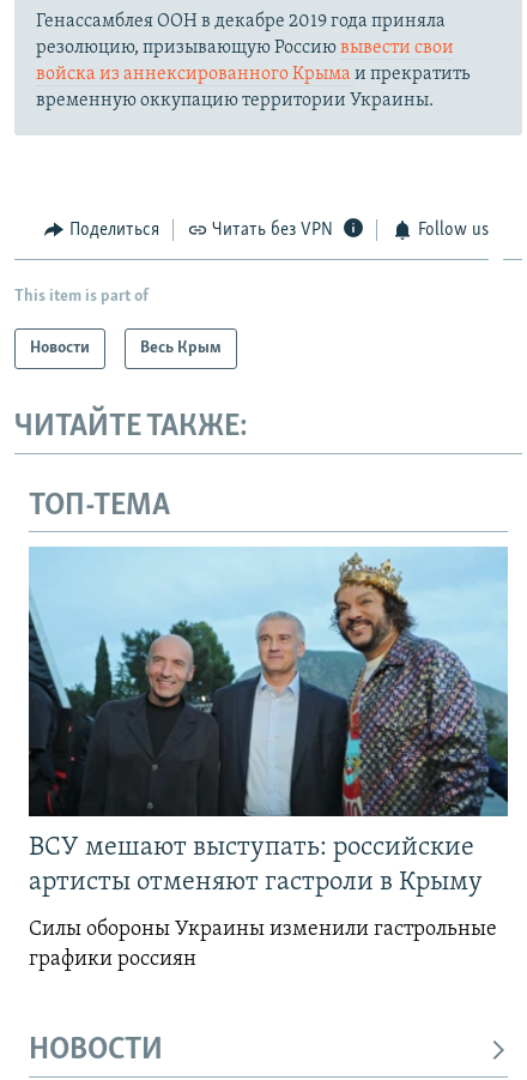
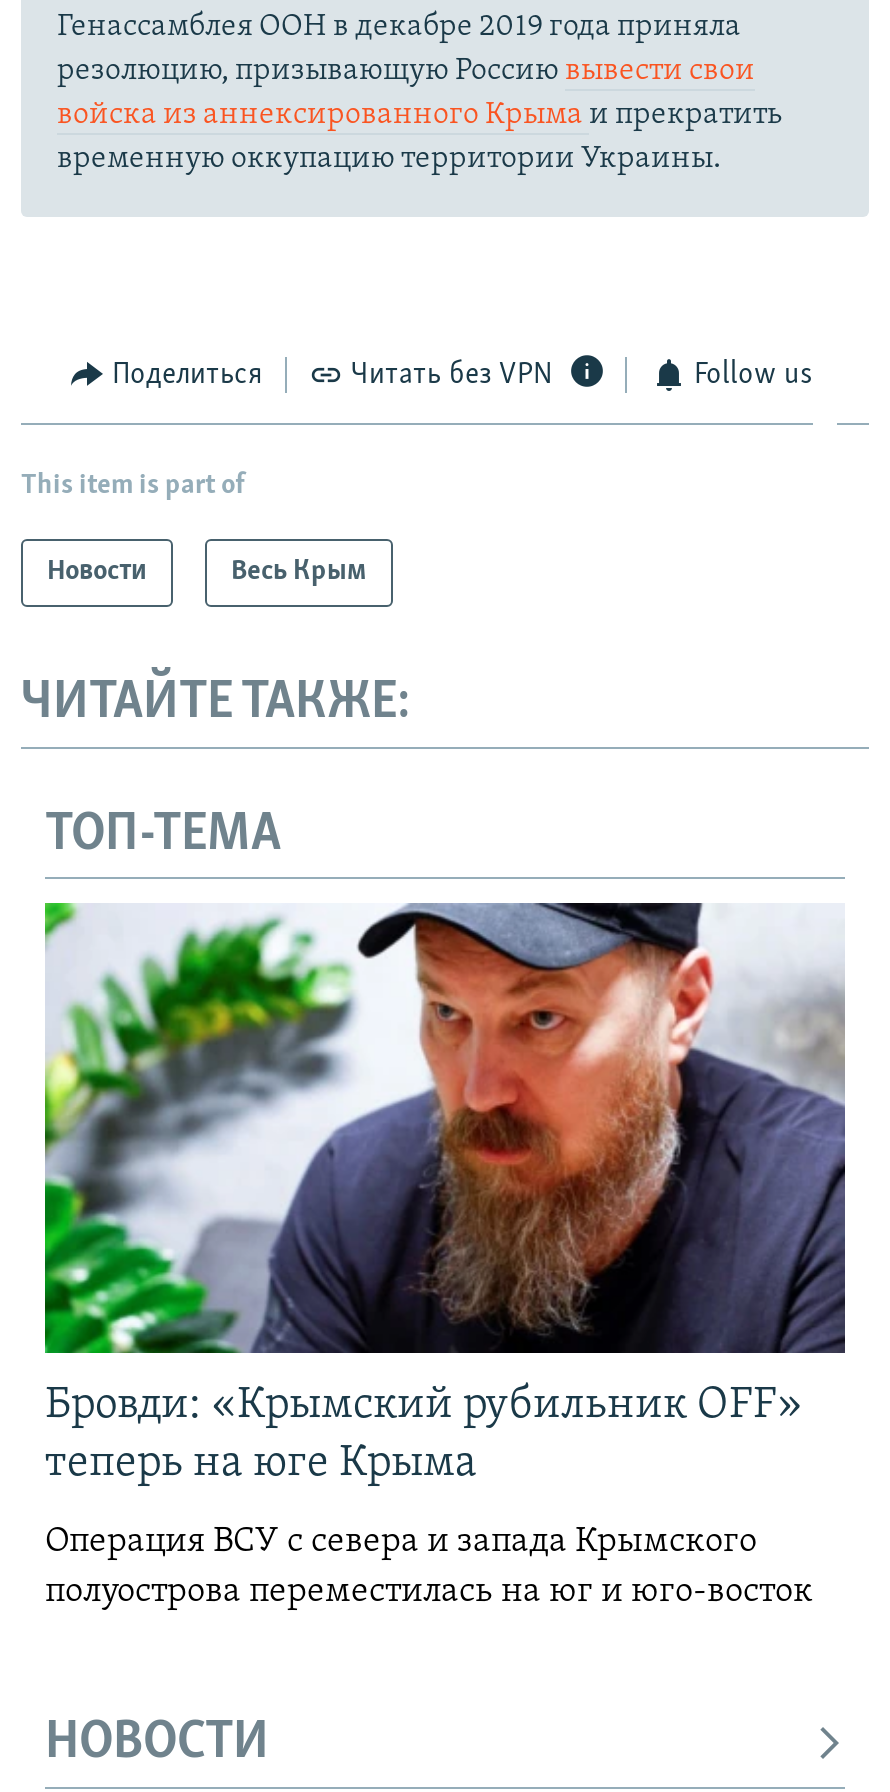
- [image]
- ВСУ мешают выступать: российские
- артисты отменяют гастроли в Крыму
+ [image]
+ Бровди: «Крымский рубильник OFF»
+ теперь на юге Крыма

- Силы обороны Украины изменили гастрольные
- графики россиян
+ Операция ВСУ с севера и запада Крымского
+ полуострова переместилась на юг и юго-восток
